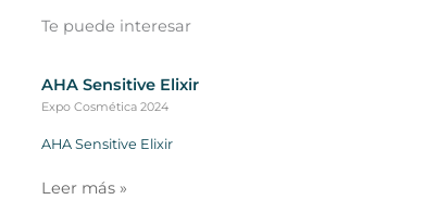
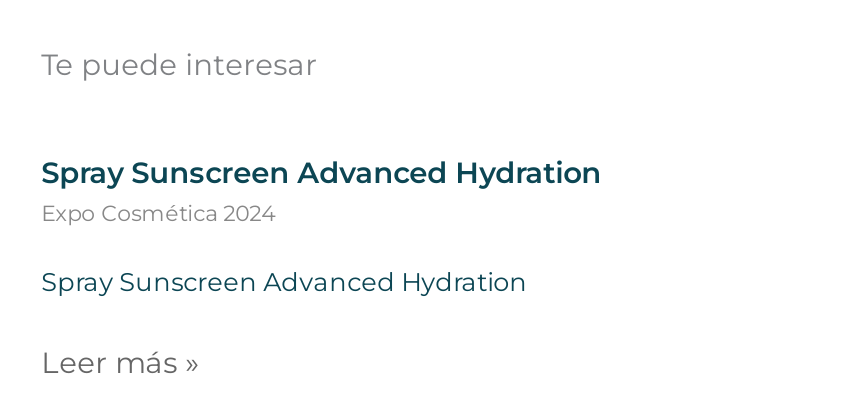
- AHA Sensitive Elixir
+ Spray Sunscreen Advanced Hydration

- AHA Sensitive Elixir
+ Spray Sunscreen Advanced Hydration
